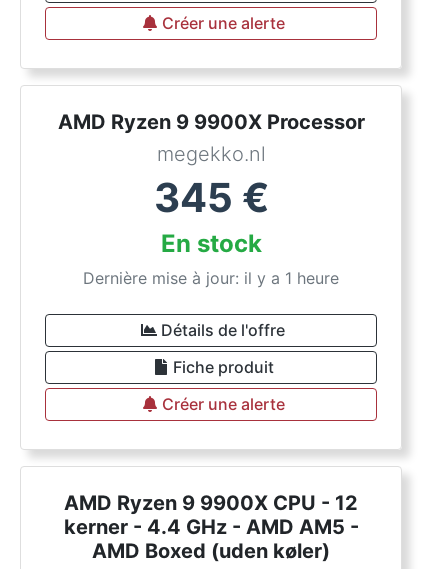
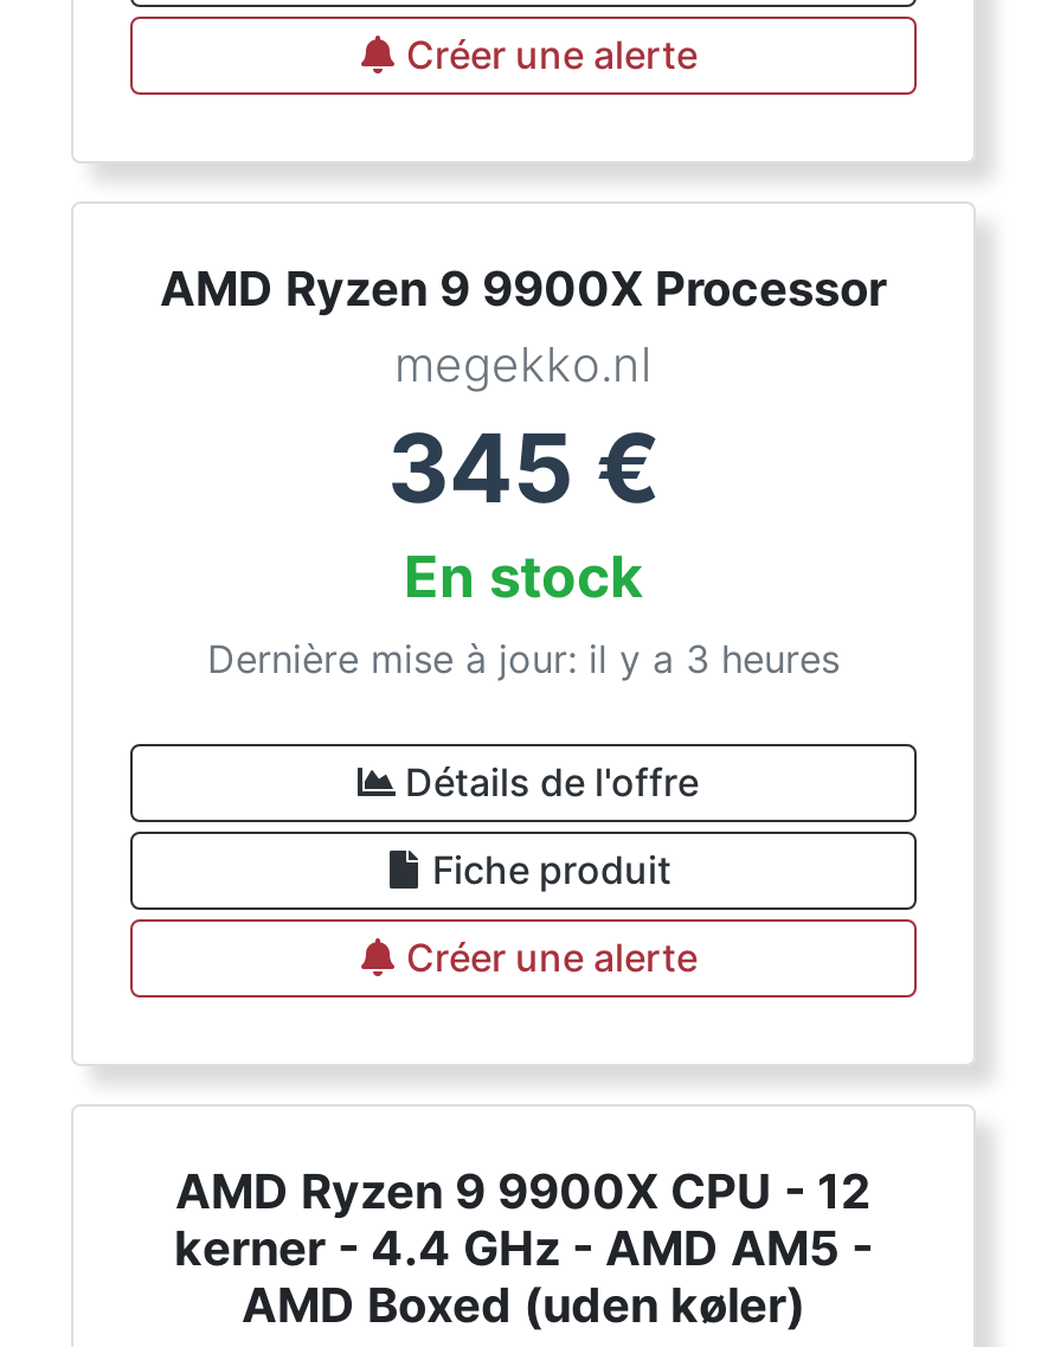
- Dernière mise à jour: il y a 1 heure
+ Dernière mise à jour: il y a 3 heures
